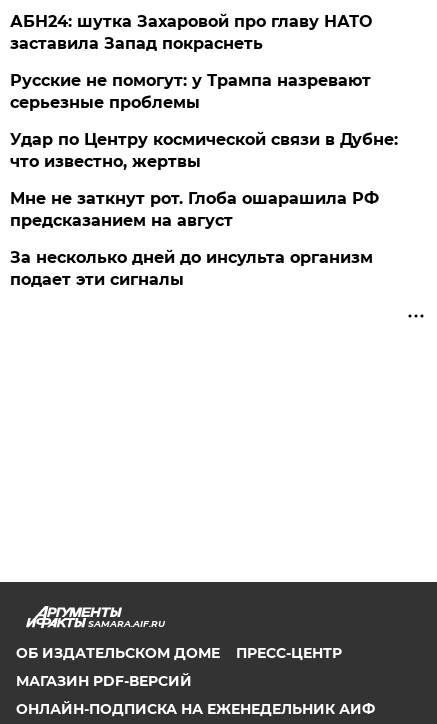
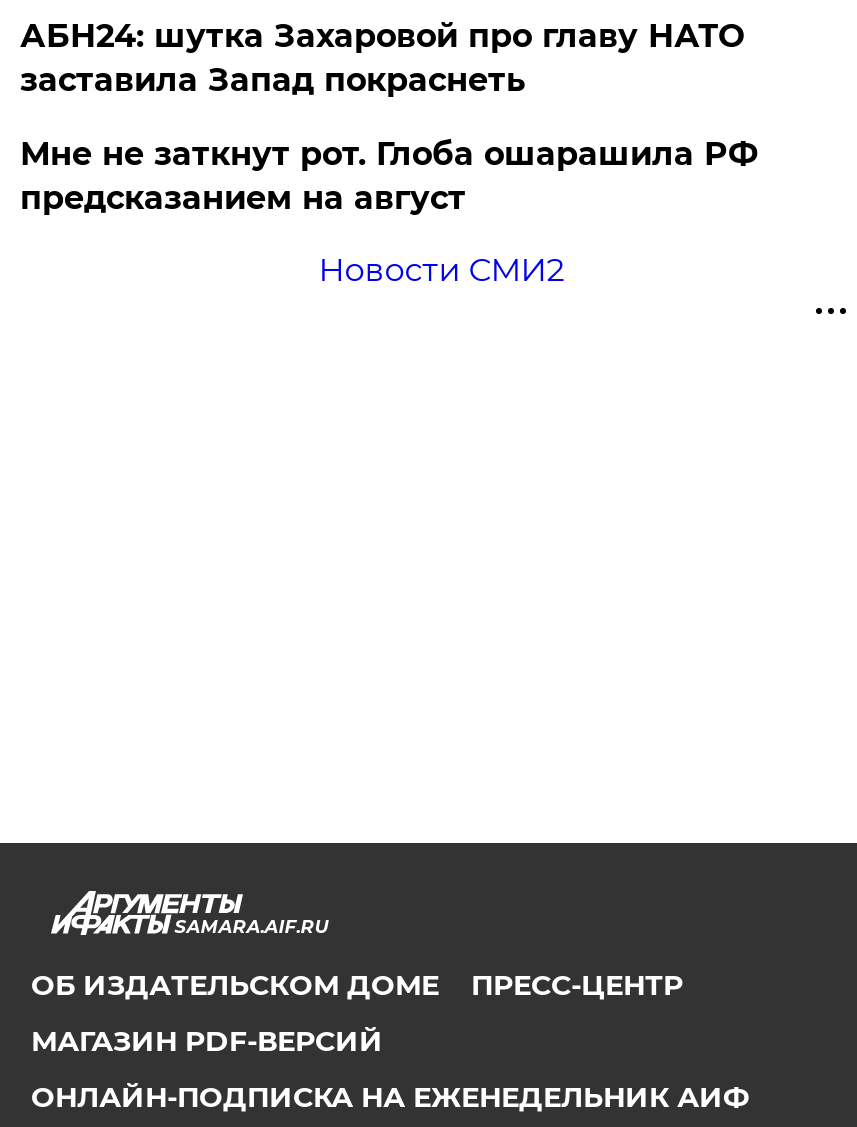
- Русские не помогут: у Трампа назревают
- серьезные проблемы
- Удар по Центру космической связи в Дубне:
- что известно, жертвы

- За несколько дней до инсульта организм
- подает эти сигналы
+ Новости СМИ2
